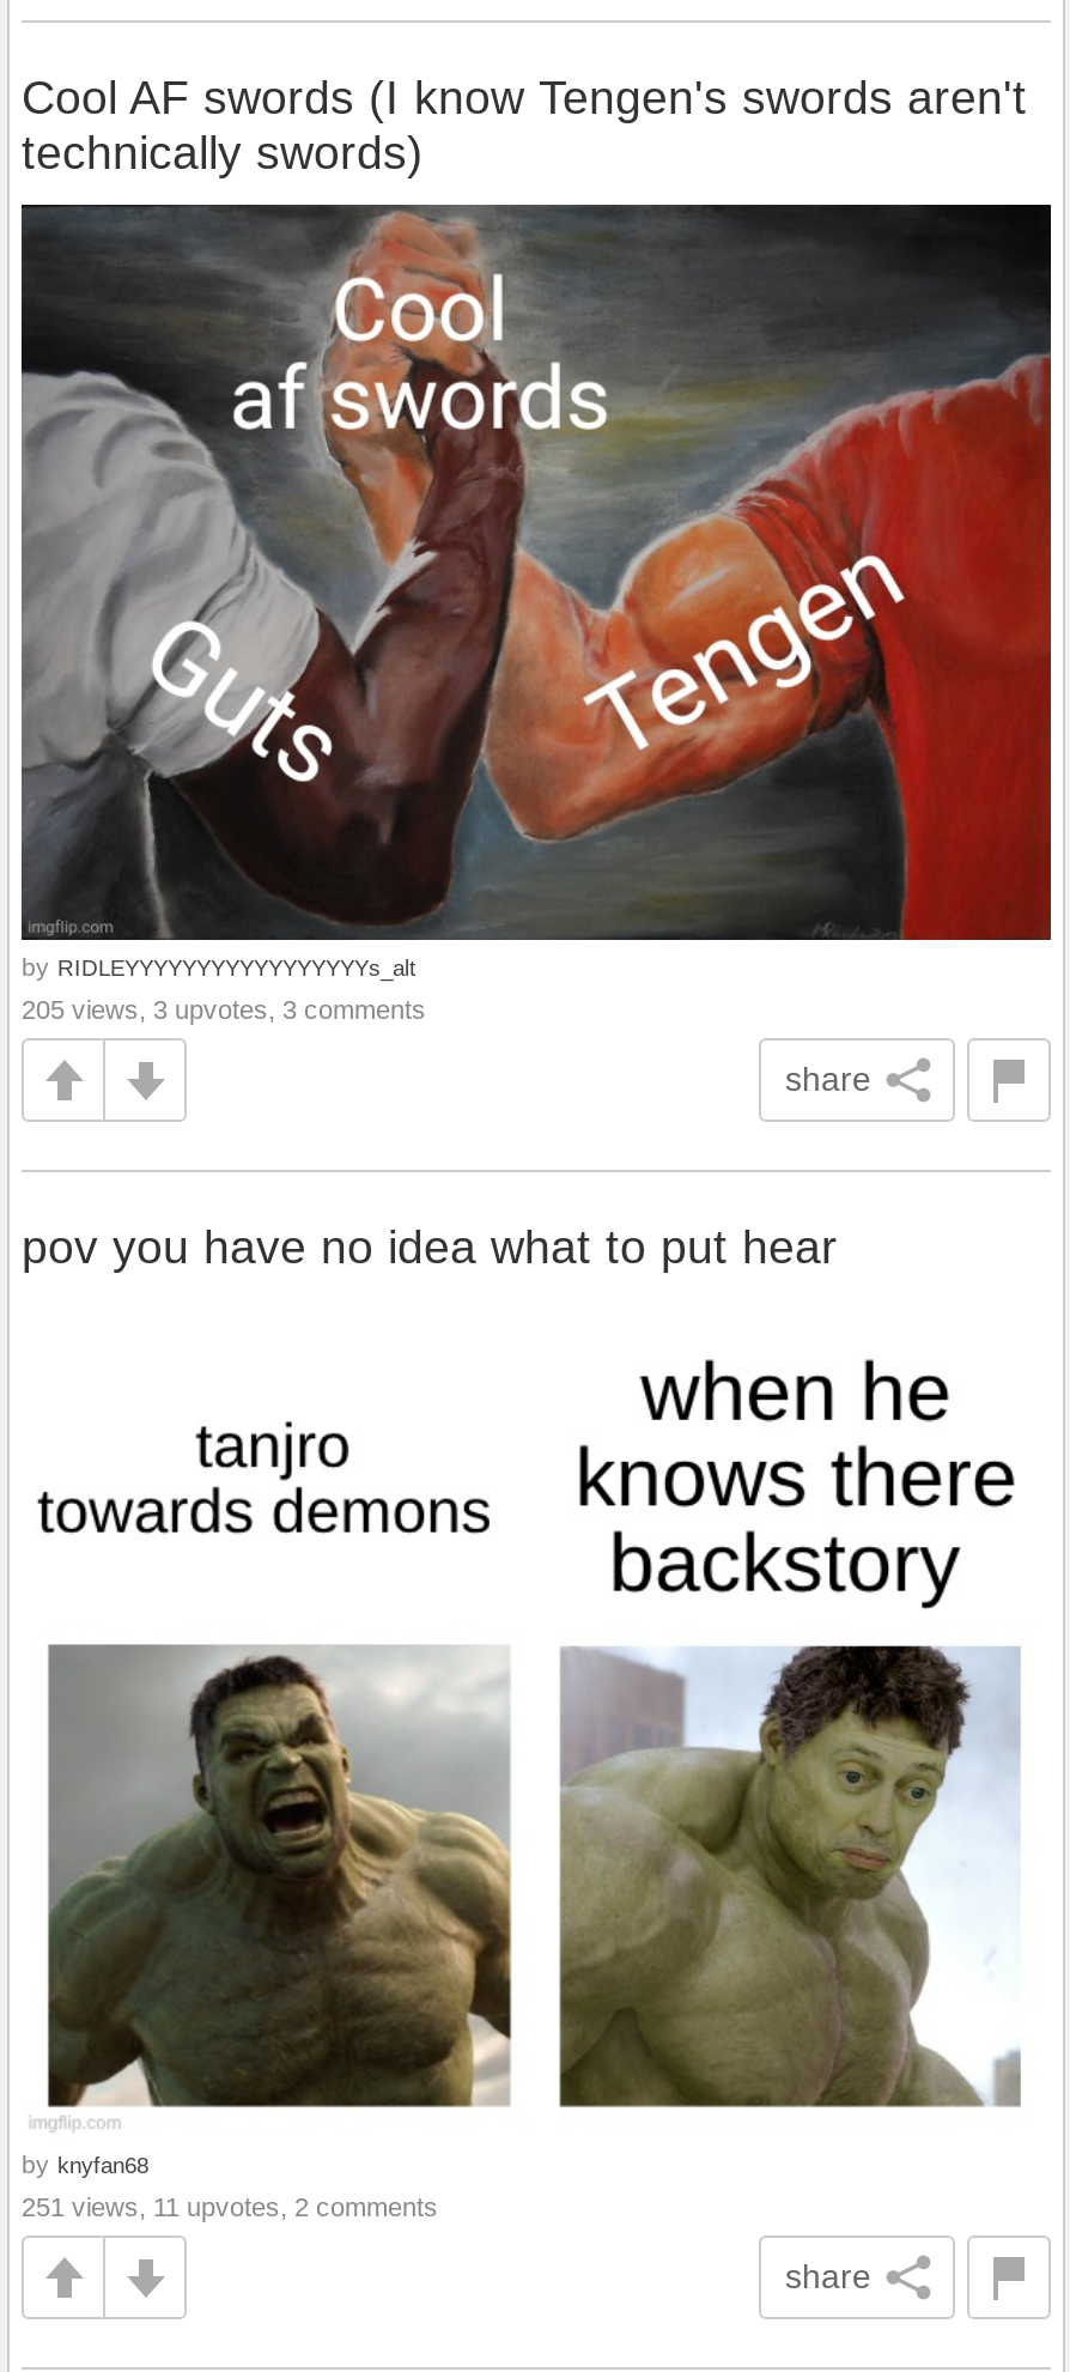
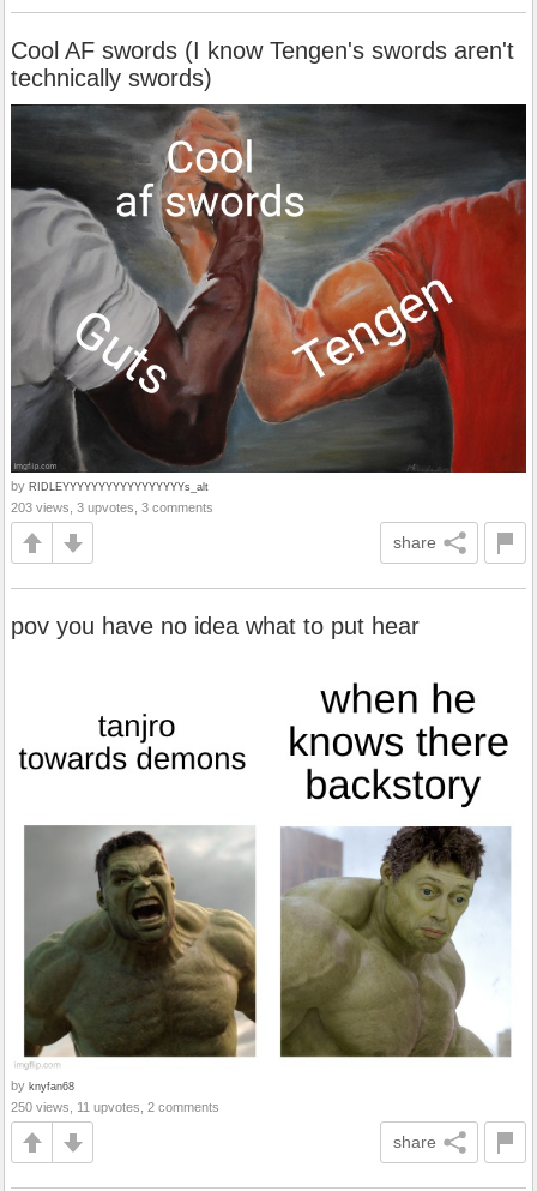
- 205 views, 3 upvotes, 3 comments
+ 203 views, 3 upvotes, 3 comments

- 251 views, 11 upvotes, 2 comments
+ 250 views, 11 upvotes, 2 comments
